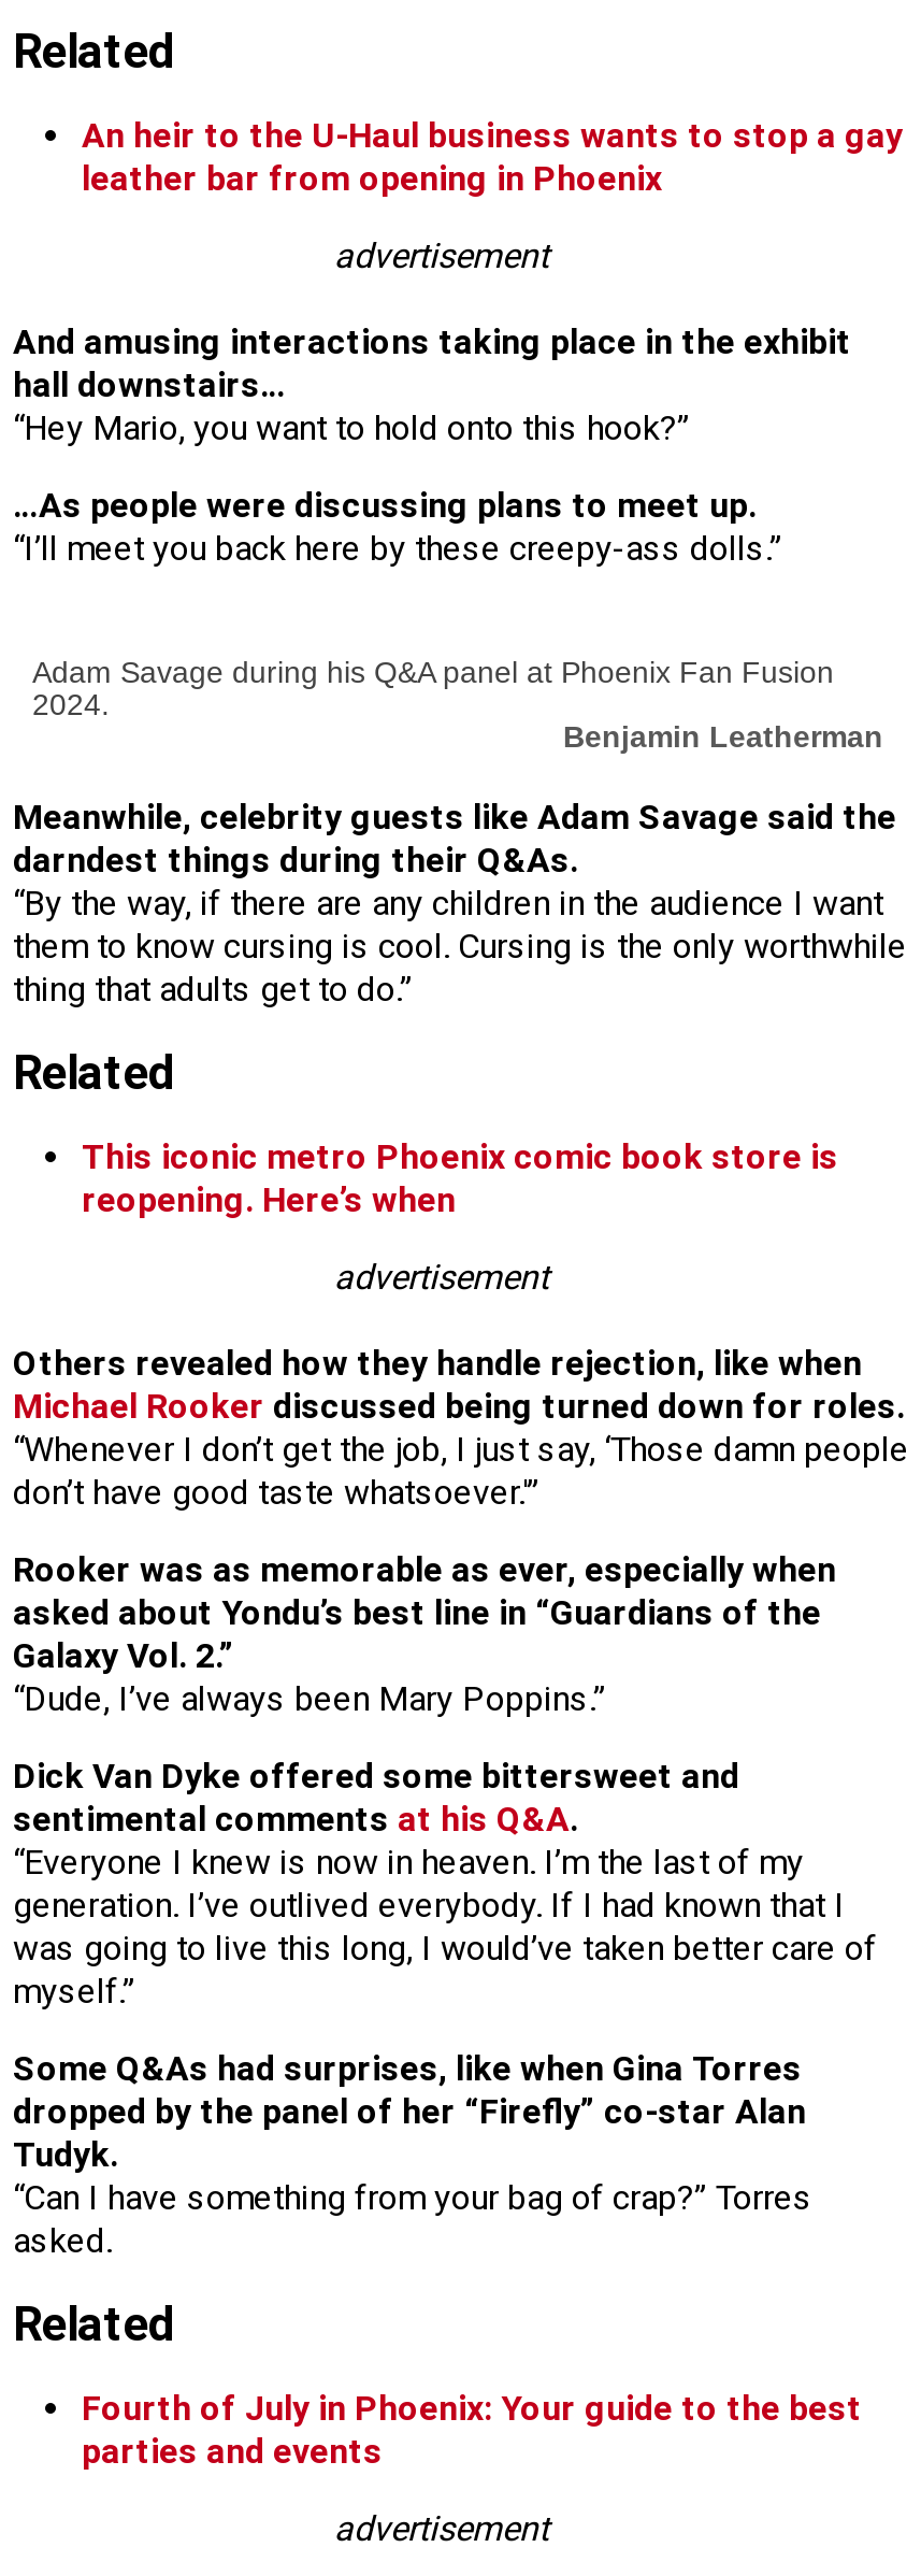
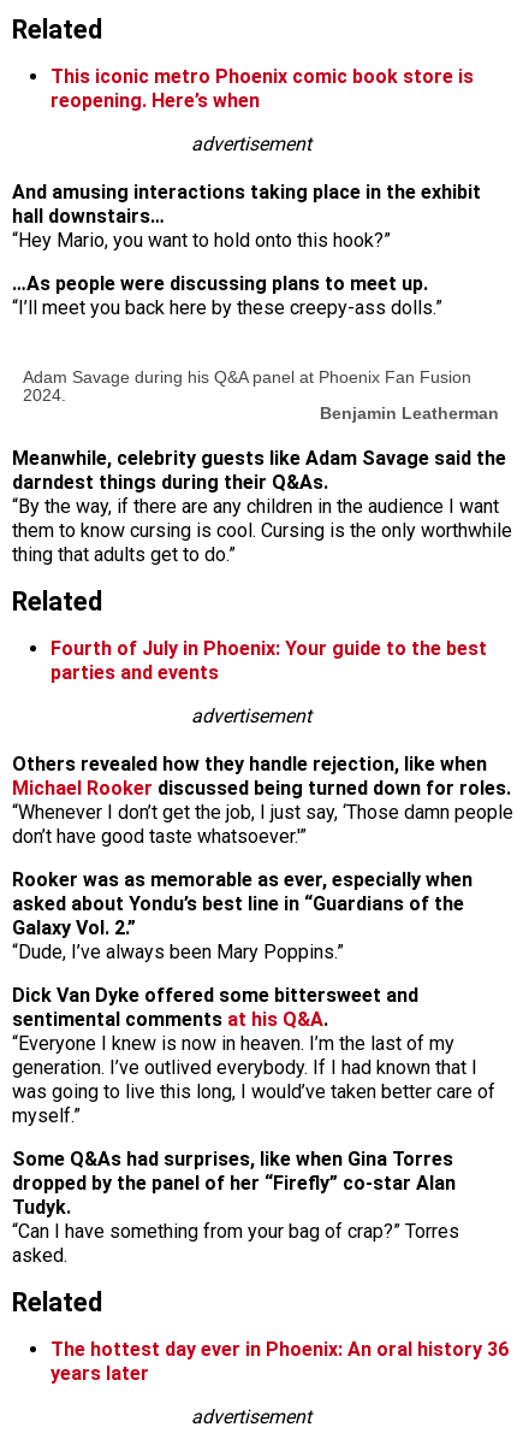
- An heir to the U-Haul business wants to stop a gay
- leather bar from opening in Phoenix

moved up: This iconic metro Phoenix comic book store is | reopening. Here’s when

+ The hottest day ever in Phoenix: An oral history 36
+ years later

moved up: Fourth of July in Phoenix: Your guide to the best | parties and events
